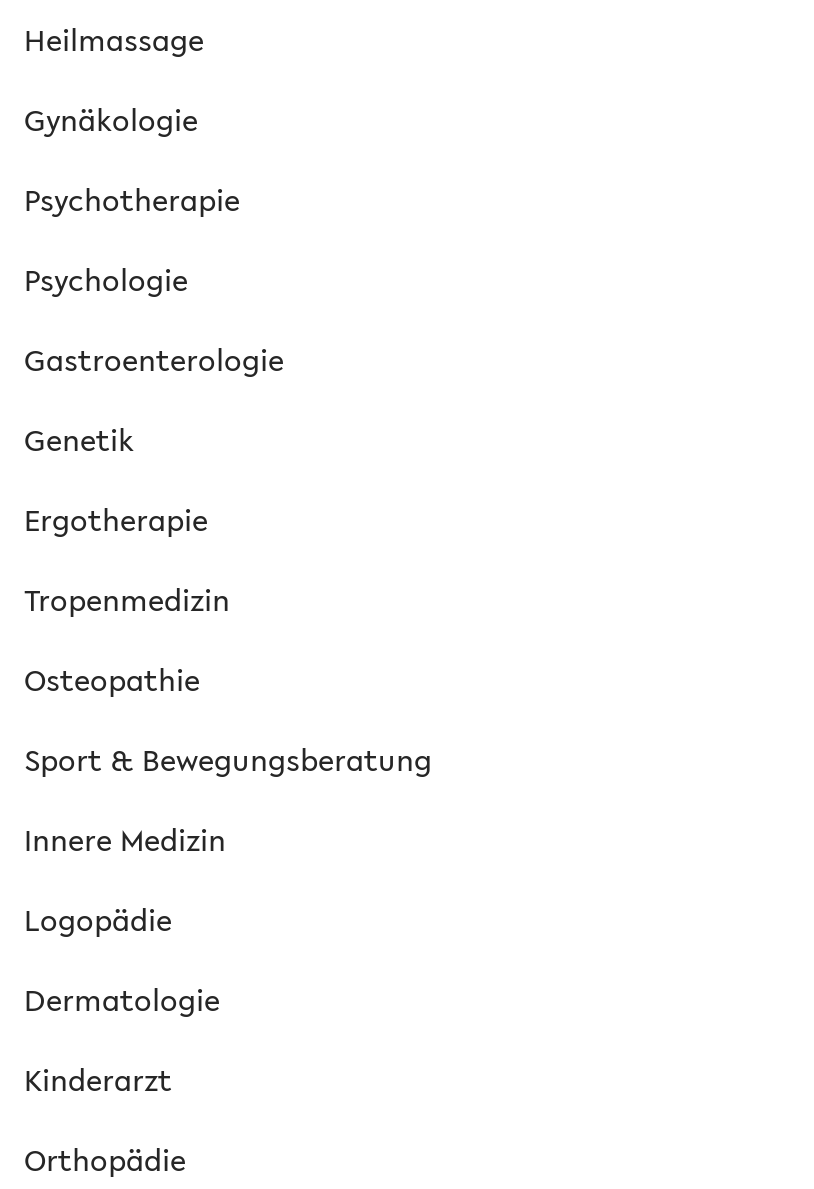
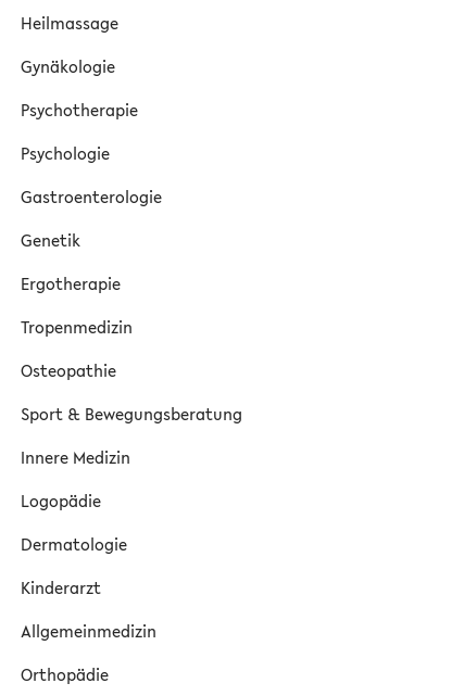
+ Allgemeinmedizin
